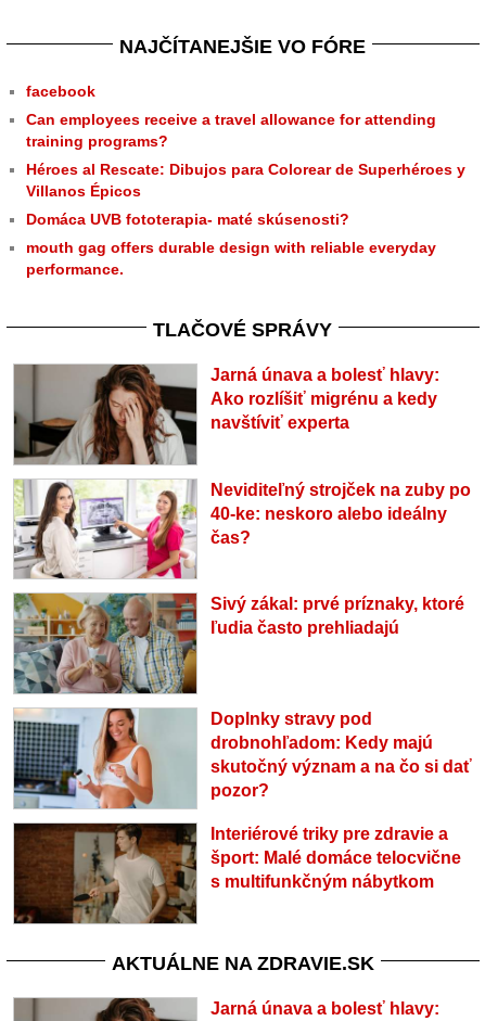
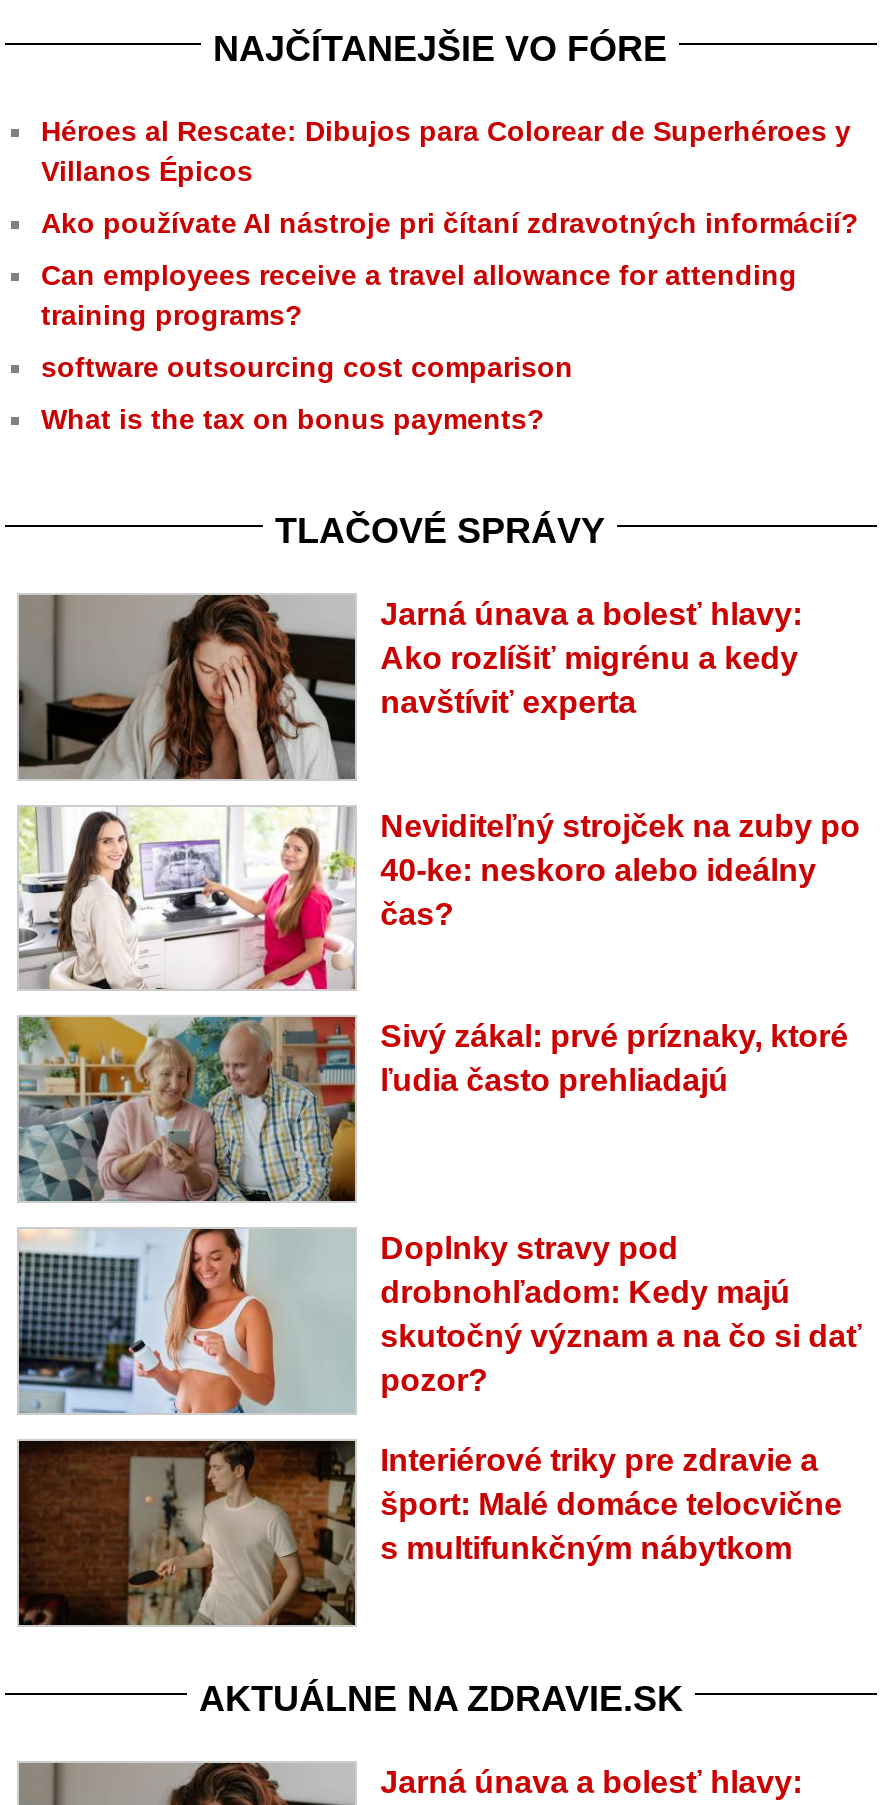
- facebook
+ Ako používate AI nástroje pri čítaní zdravotných informácií?

moved down: Can employees receive a travel allowance for attending | training programs?

moved up: Héroes al Rescate: Dibujos para Colorear de Superhéroes y | Villanos Épicos

- Domáca UVB fototerapia- maté skúsenosti?
- mouth gag offers durable design with reliable everyday
- performance.
+ software outsourcing cost comparison
+ What is the tax on bonus payments?
